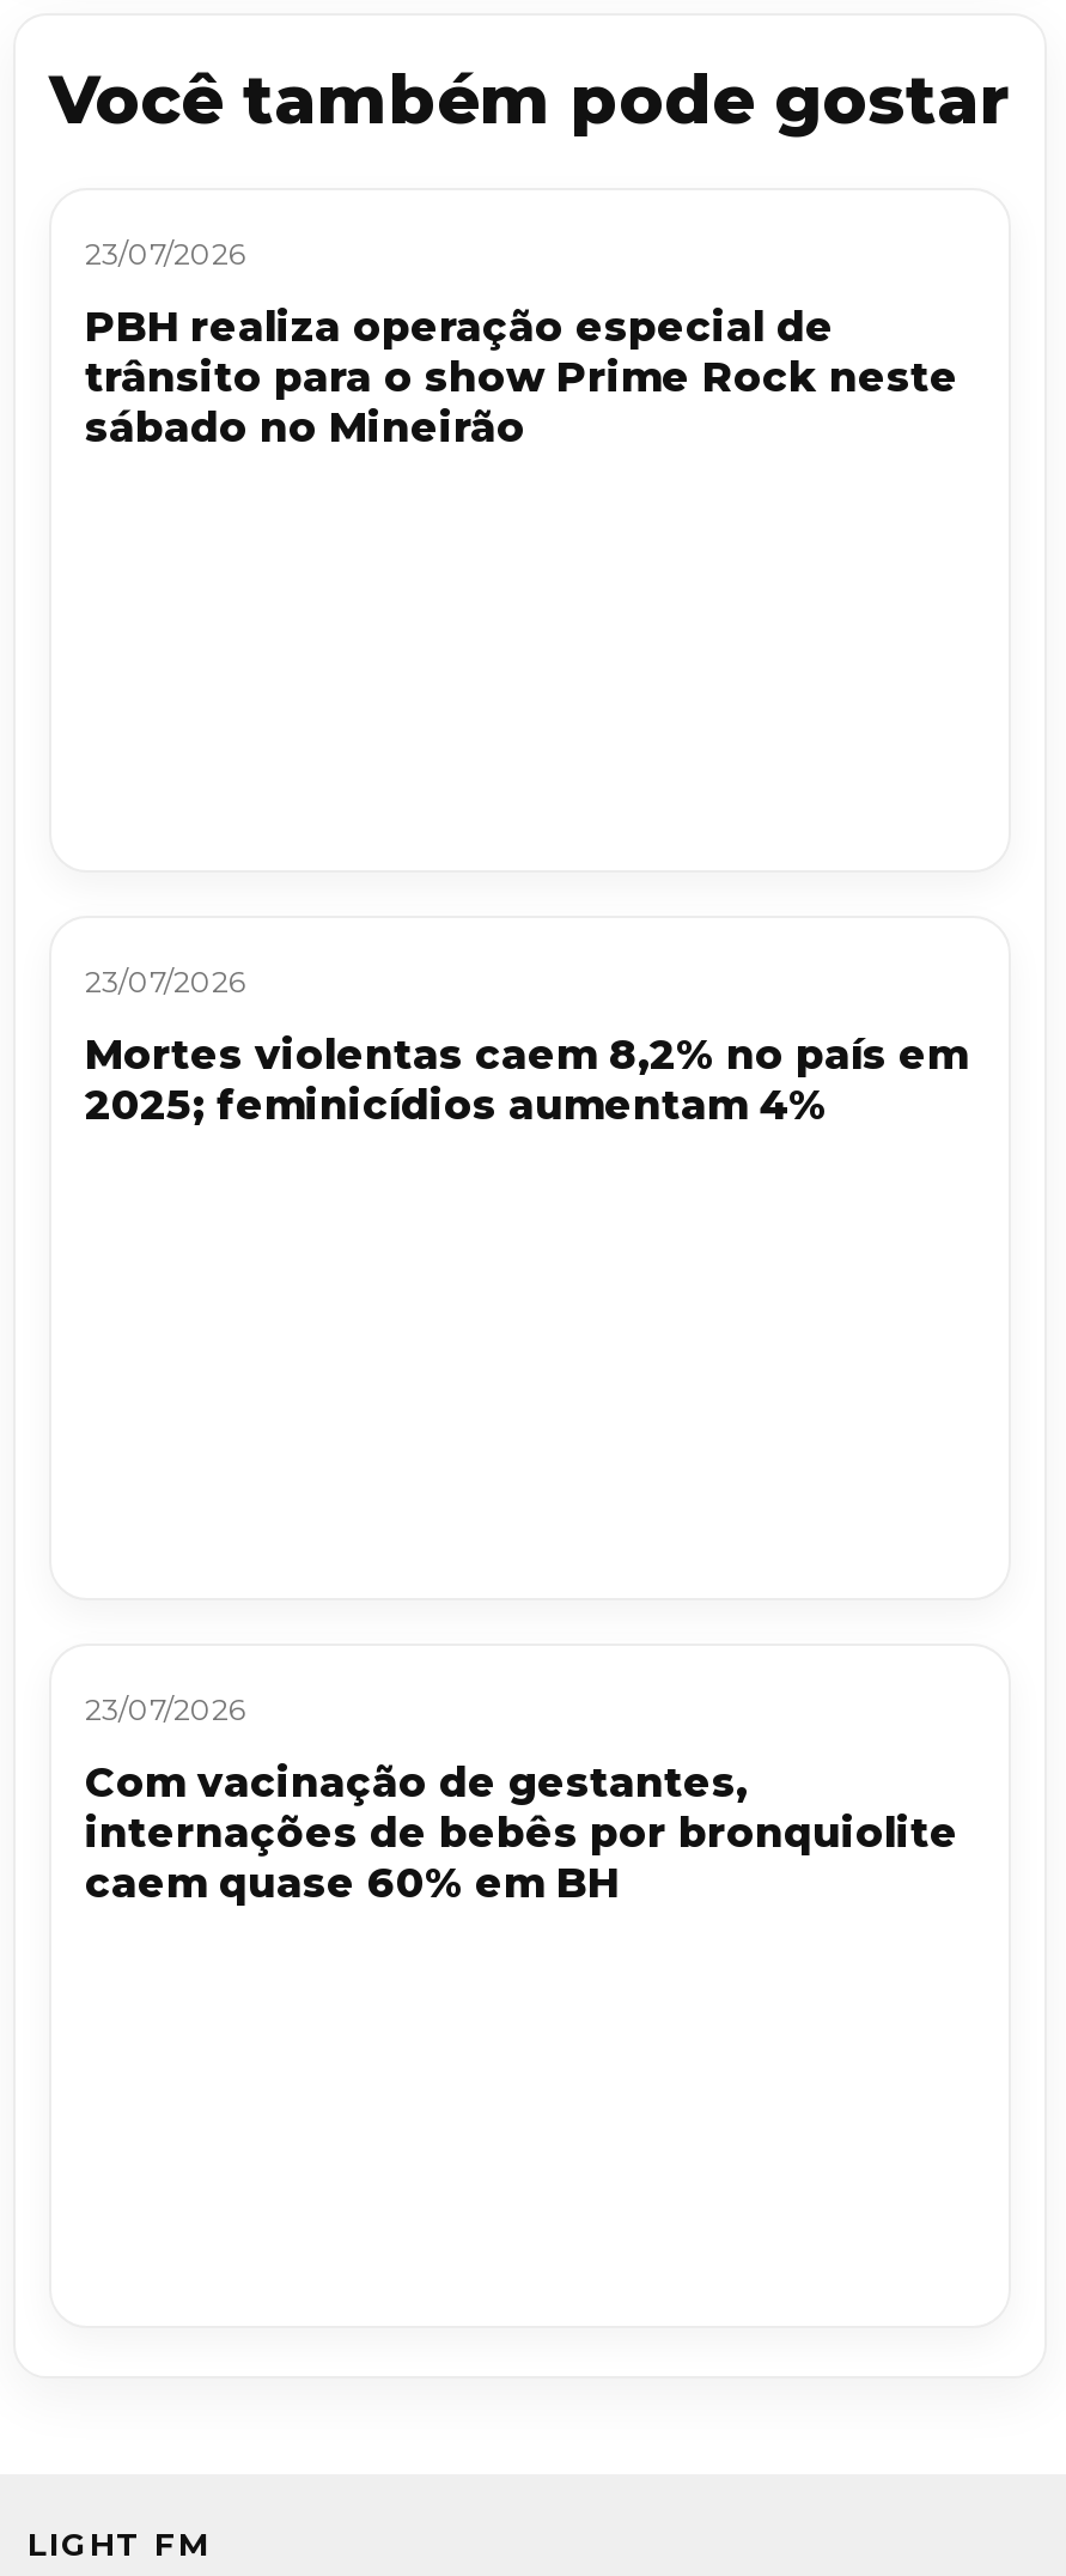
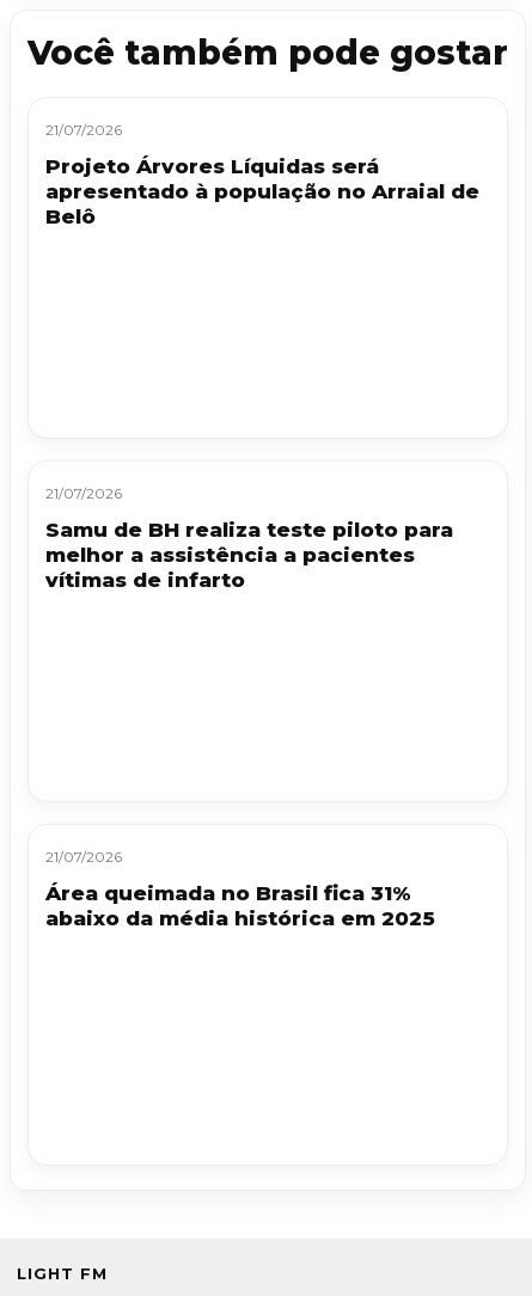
- 23/07/2026
+ 21/07/2026

- PBH realiza operação especial de
- trânsito para o show Prime Rock neste
- sábado no Mineirão
+ Projeto Árvores Líquidas será
+ apresentado à população no Arraial de
+ Belô

- 23/07/2026
+ 21/07/2026

- Mortes violentas caem 8,2% no país em
- 2025; feminicídios aumentam 4%
+ Samu de BH realiza teste piloto para
+ melhor a assistência a pacientes
+ vítimas de infarto

- 23/07/2026
+ 21/07/2026

- Com vacinação de gestantes,
- internações de bebês por bronquiolite
- caem quase 60% em BH
+ Área queimada no Brasil fica 31%
+ abaixo da média histórica em 2025
